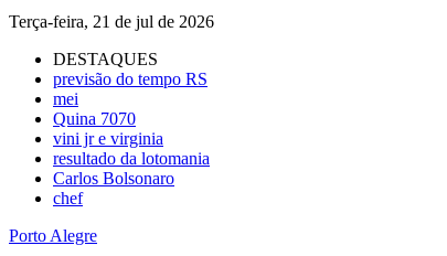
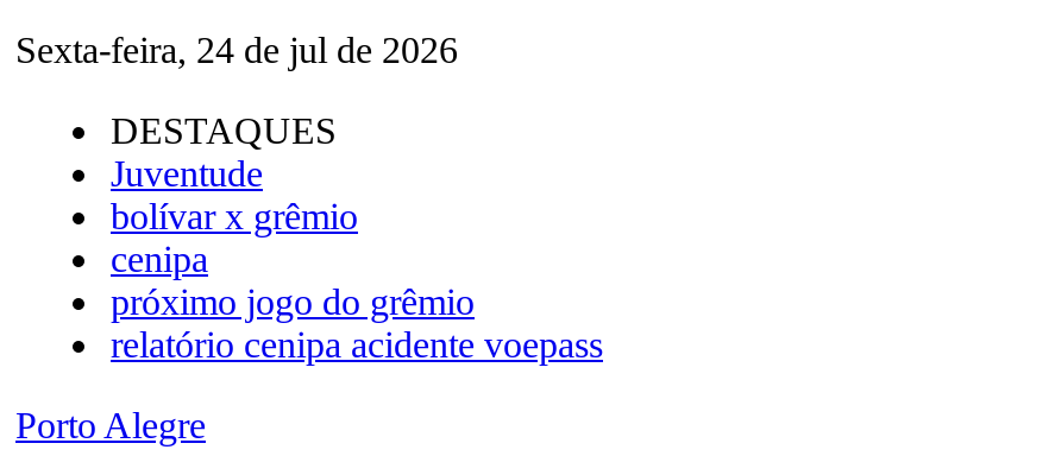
- Terça-feira, 21 de jul de 2026
+ Sexta-feira, 24 de jul de 2026

- previsão do tempo RS
- mei
- Quina 7070
- vini jr e virginia
- resultado da lotomania
- Carlos Bolsonaro
- chef
+ Juventude
+ bolívar x grêmio
+ cenipa
+ próximo jogo do grêmio
+ relatório cenipa acidente voepass
